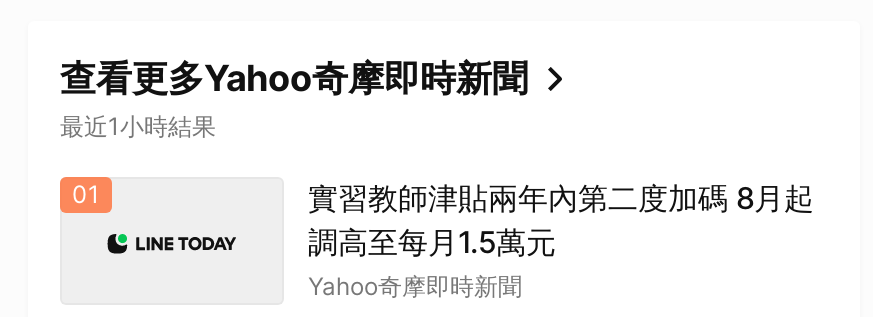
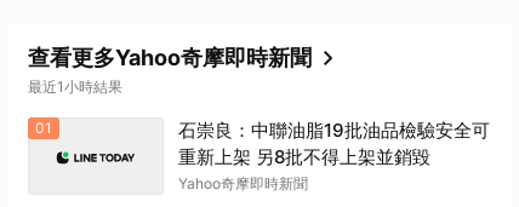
- 實習教師津貼兩年內第二度加碼 8月起
- 調高至每月1.5萬元
+ 石崇良：中聯油脂19批油品檢驗安全可
+ 重新上架 另8批不得上架並銷毀
